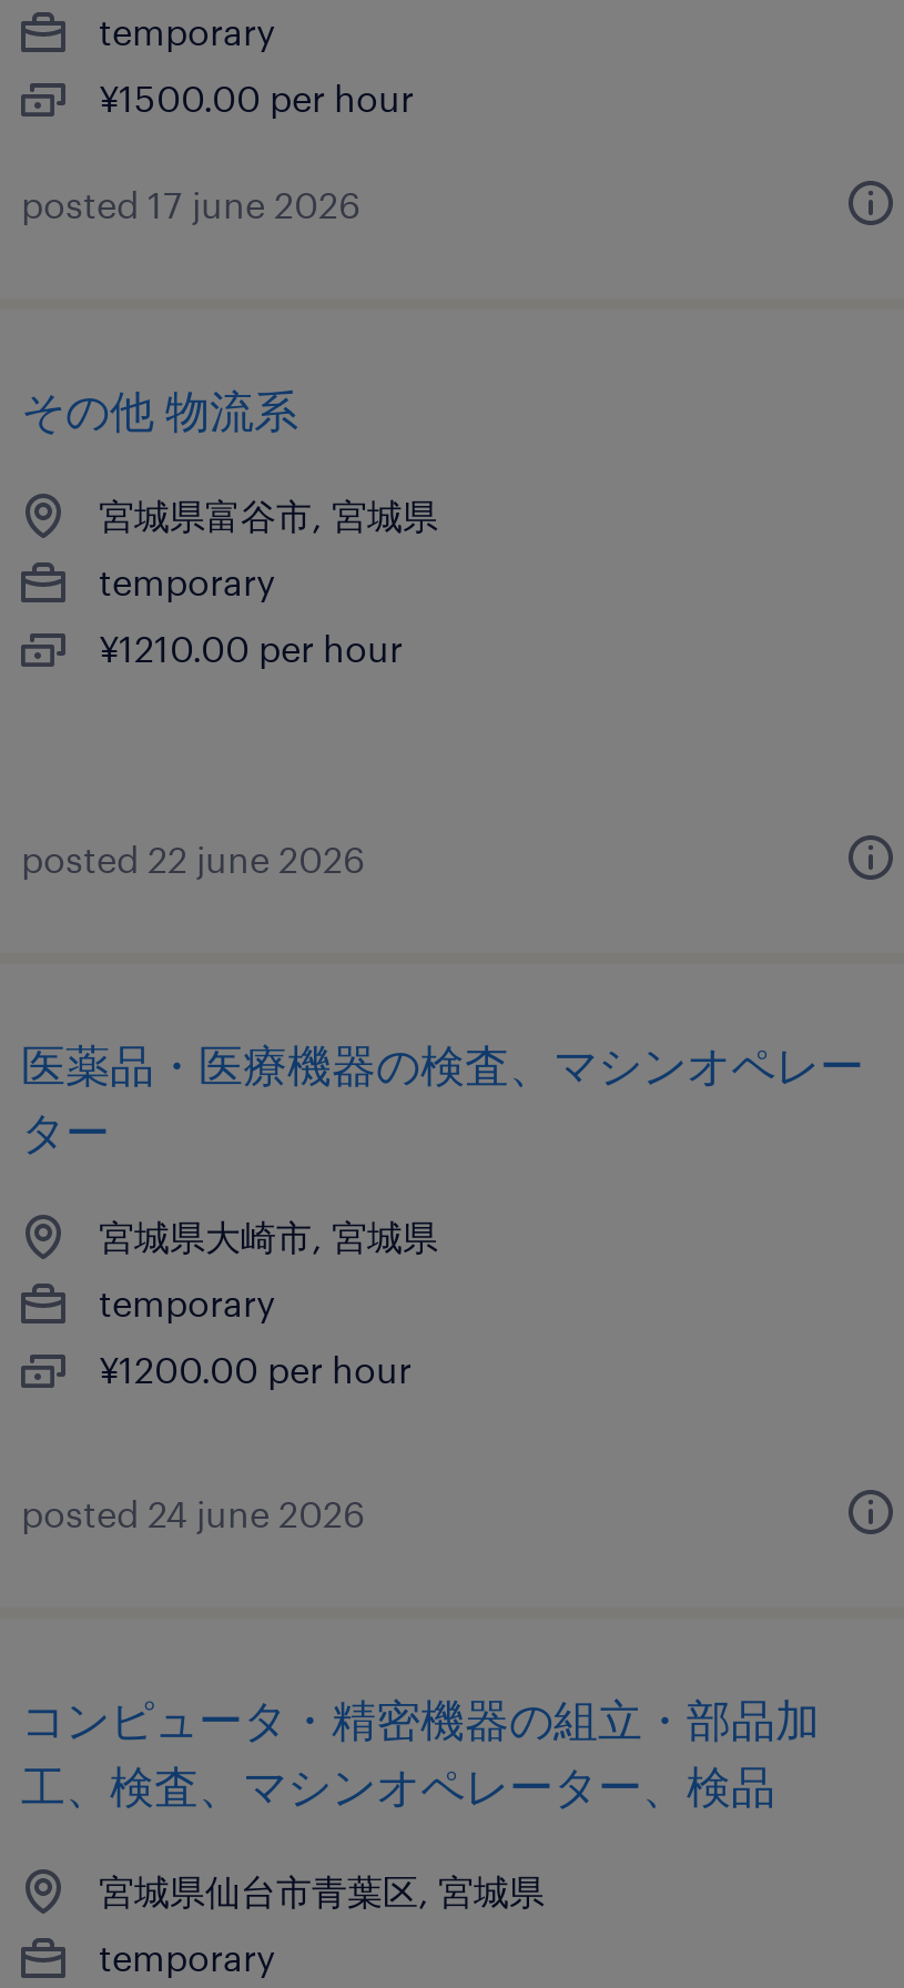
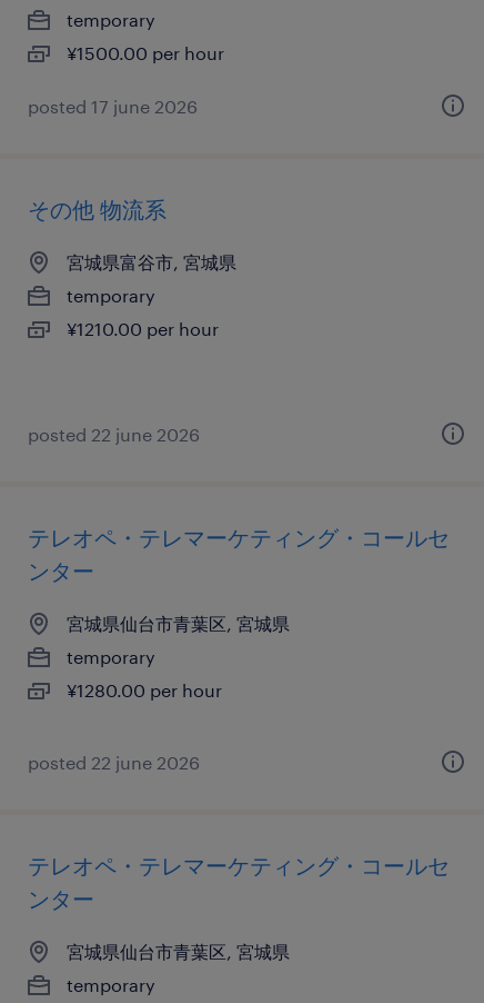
- 医薬品・医療機器の検査、マシンオペレー
- ター
+ テレオペ・テレマーケティング・コールセ
+ ンター

- 宮城県大崎市, 宮城県
+ 宮城県仙台市青葉区, 宮城県

- ¥1200.00 per hour
+ ¥1280.00 per hour

- posted 24 june 2026
+ posted 22 june 2026

- コンピュータ・精密機器の組立・部品加
- 工、検査、マシンオペレーター、検品
+ テレオペ・テレマーケティング・コールセ
+ ンター
